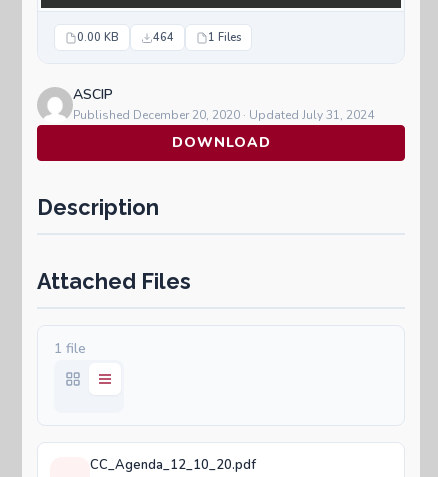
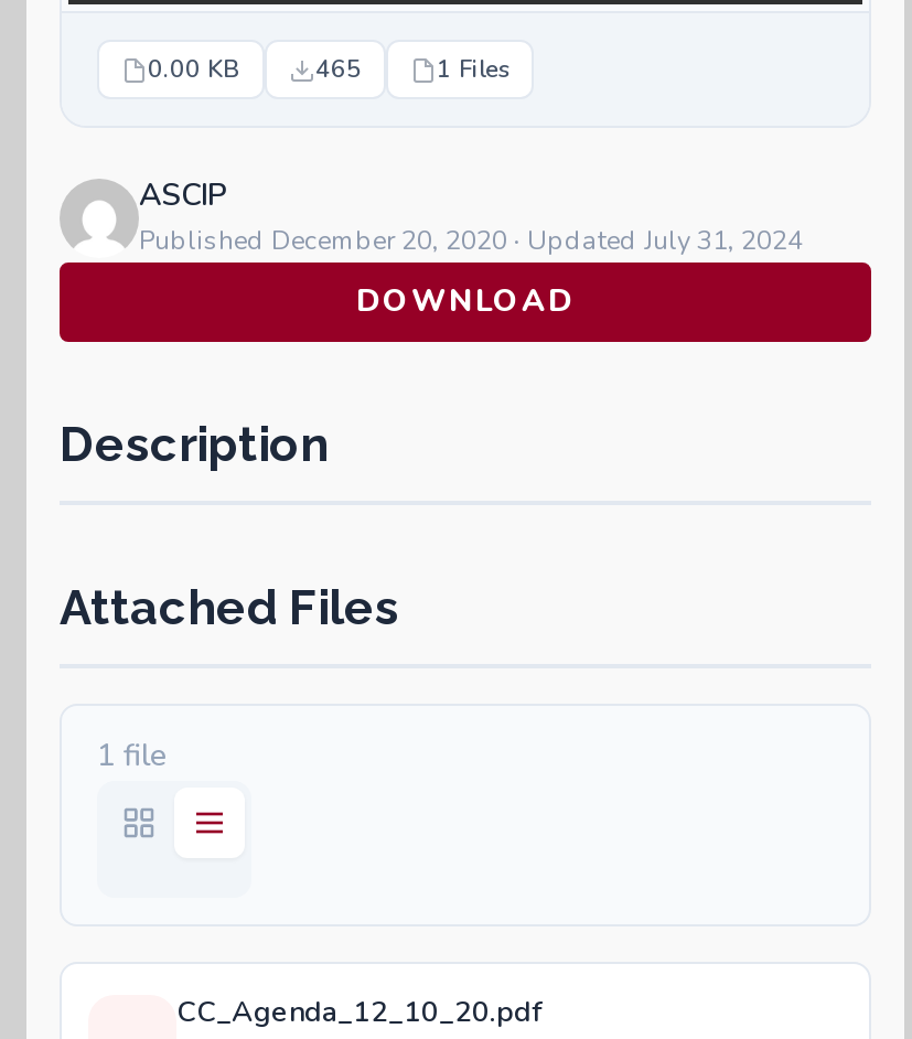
- 464
+ 465
